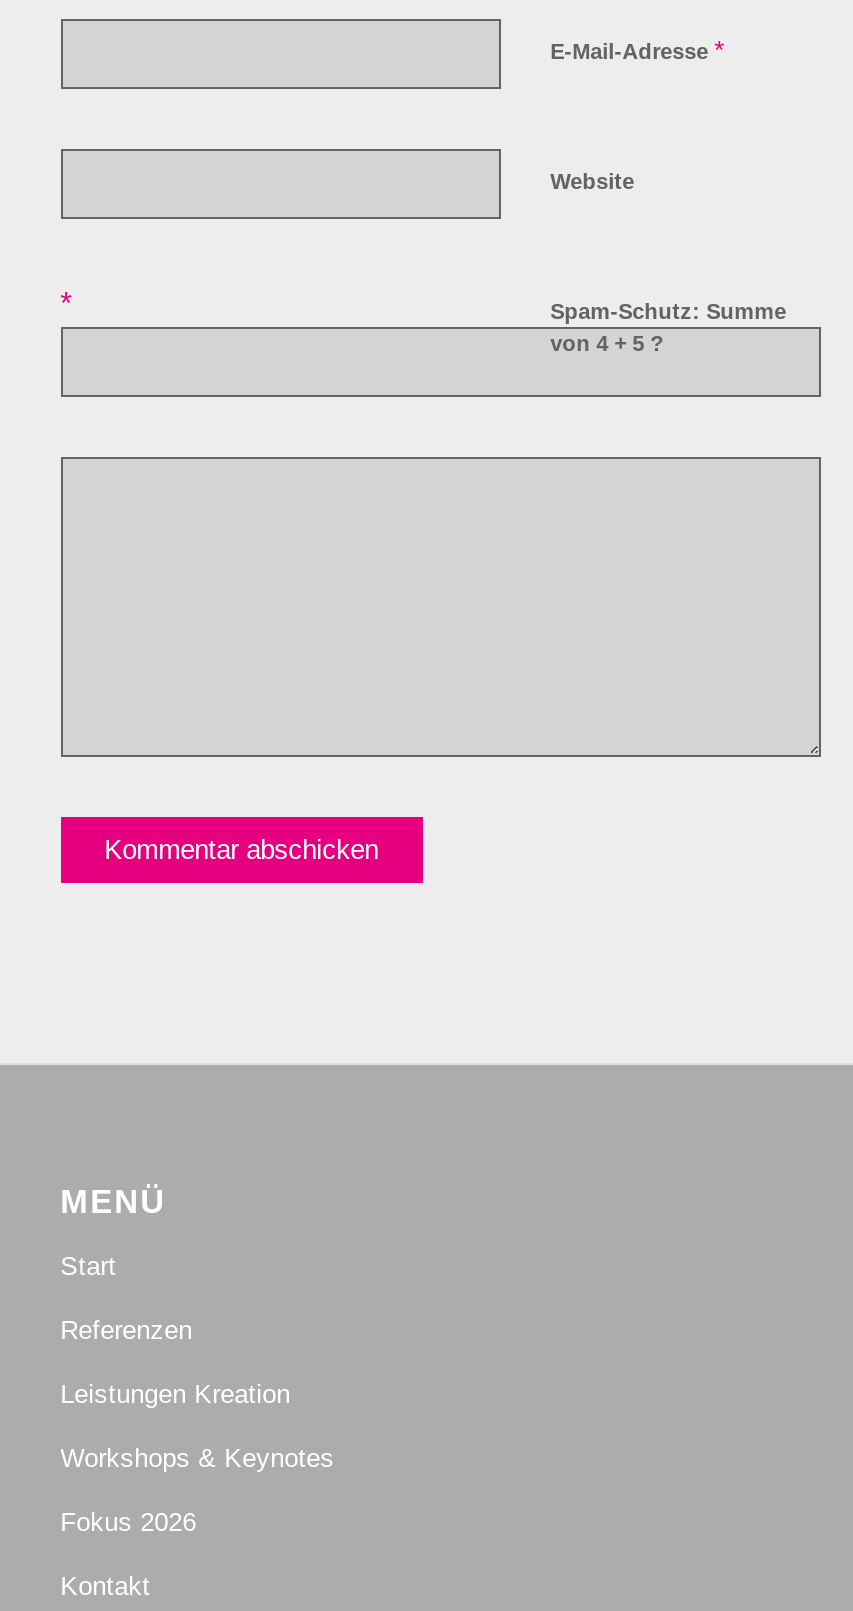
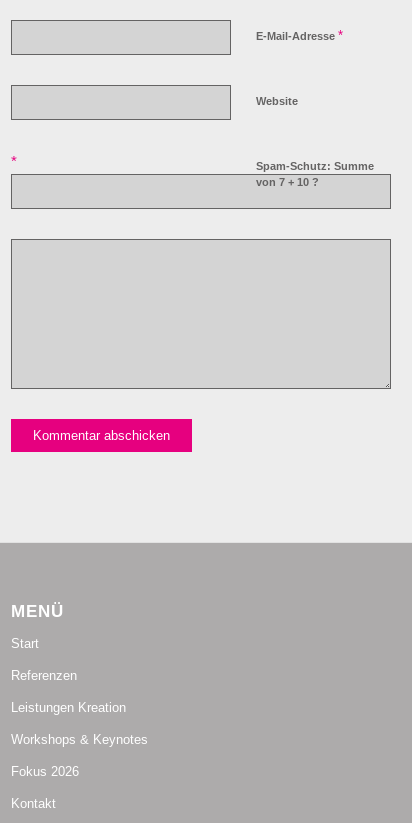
- von 4 + 5 ?
+ von 7 + 10 ?
